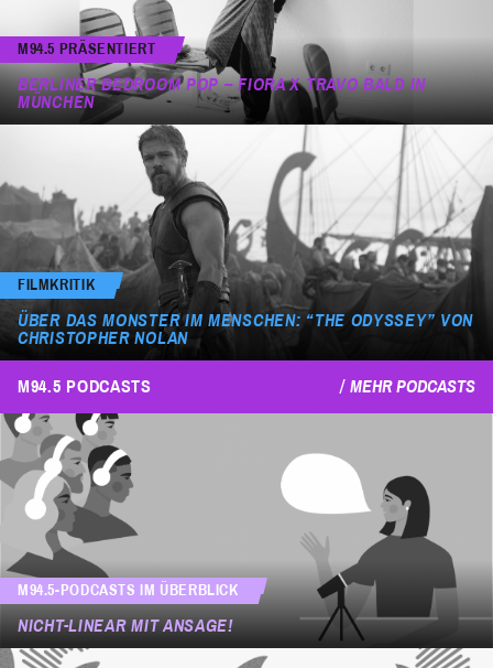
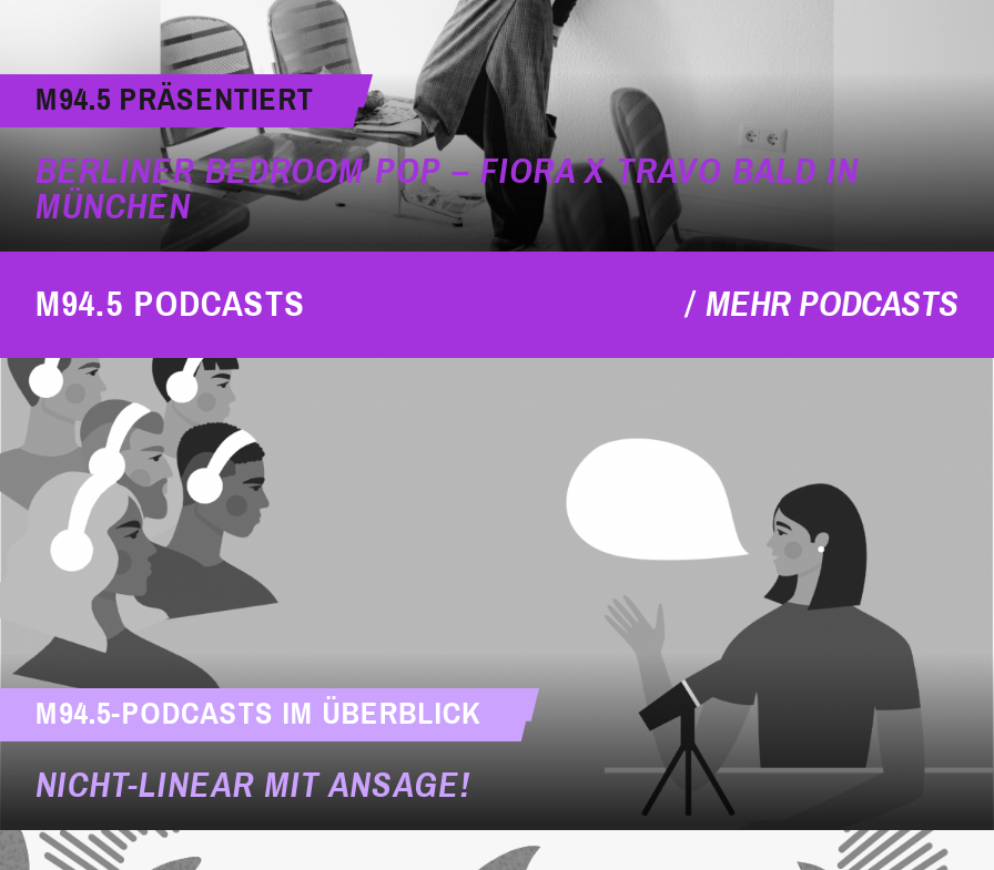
- [image]
- FILMKRITIK
- ÜBER DAS MONSTER IM MENSCHEN: “THE ODYSSEY” VON
- CHRISTOPHER NOLAN
